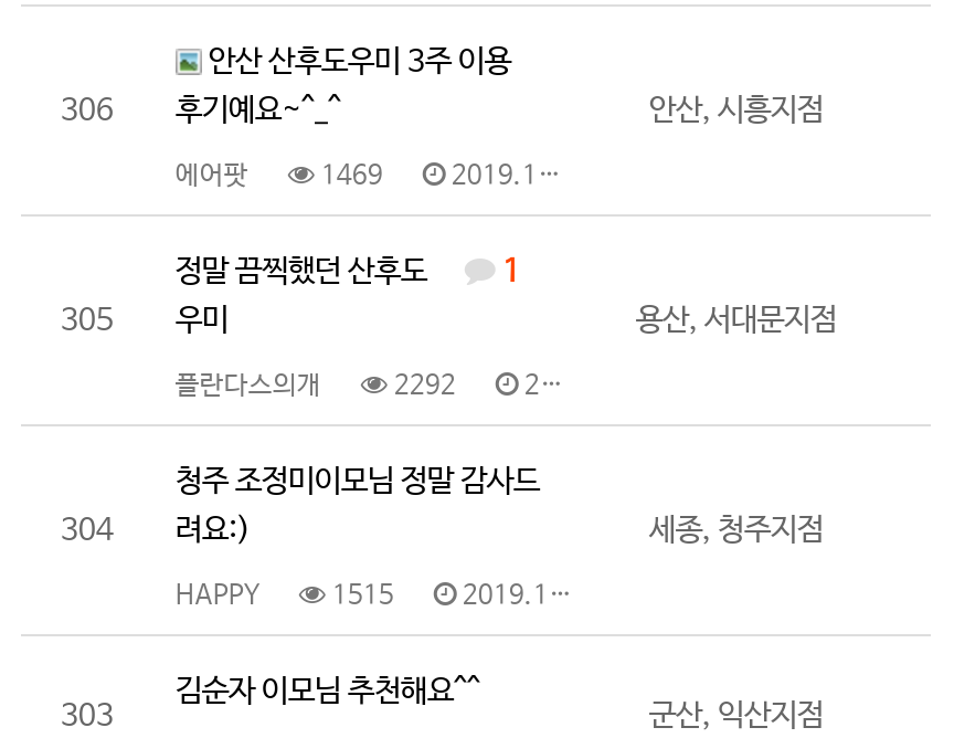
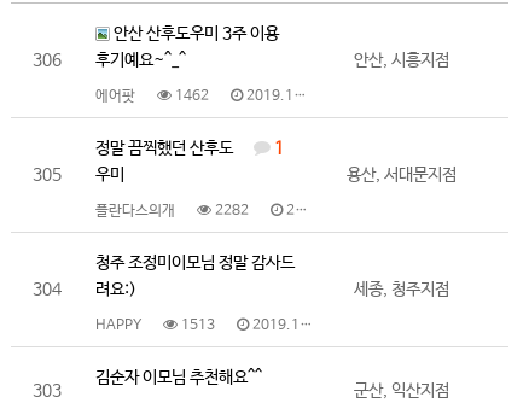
- 1469
+ 1462

- 2292
+ 2282

- 1515
+ 1513
